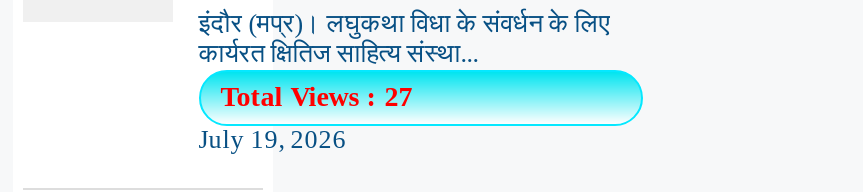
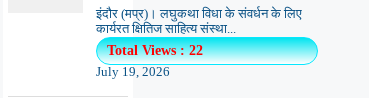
- Total Views : 27
+ Total Views : 22
